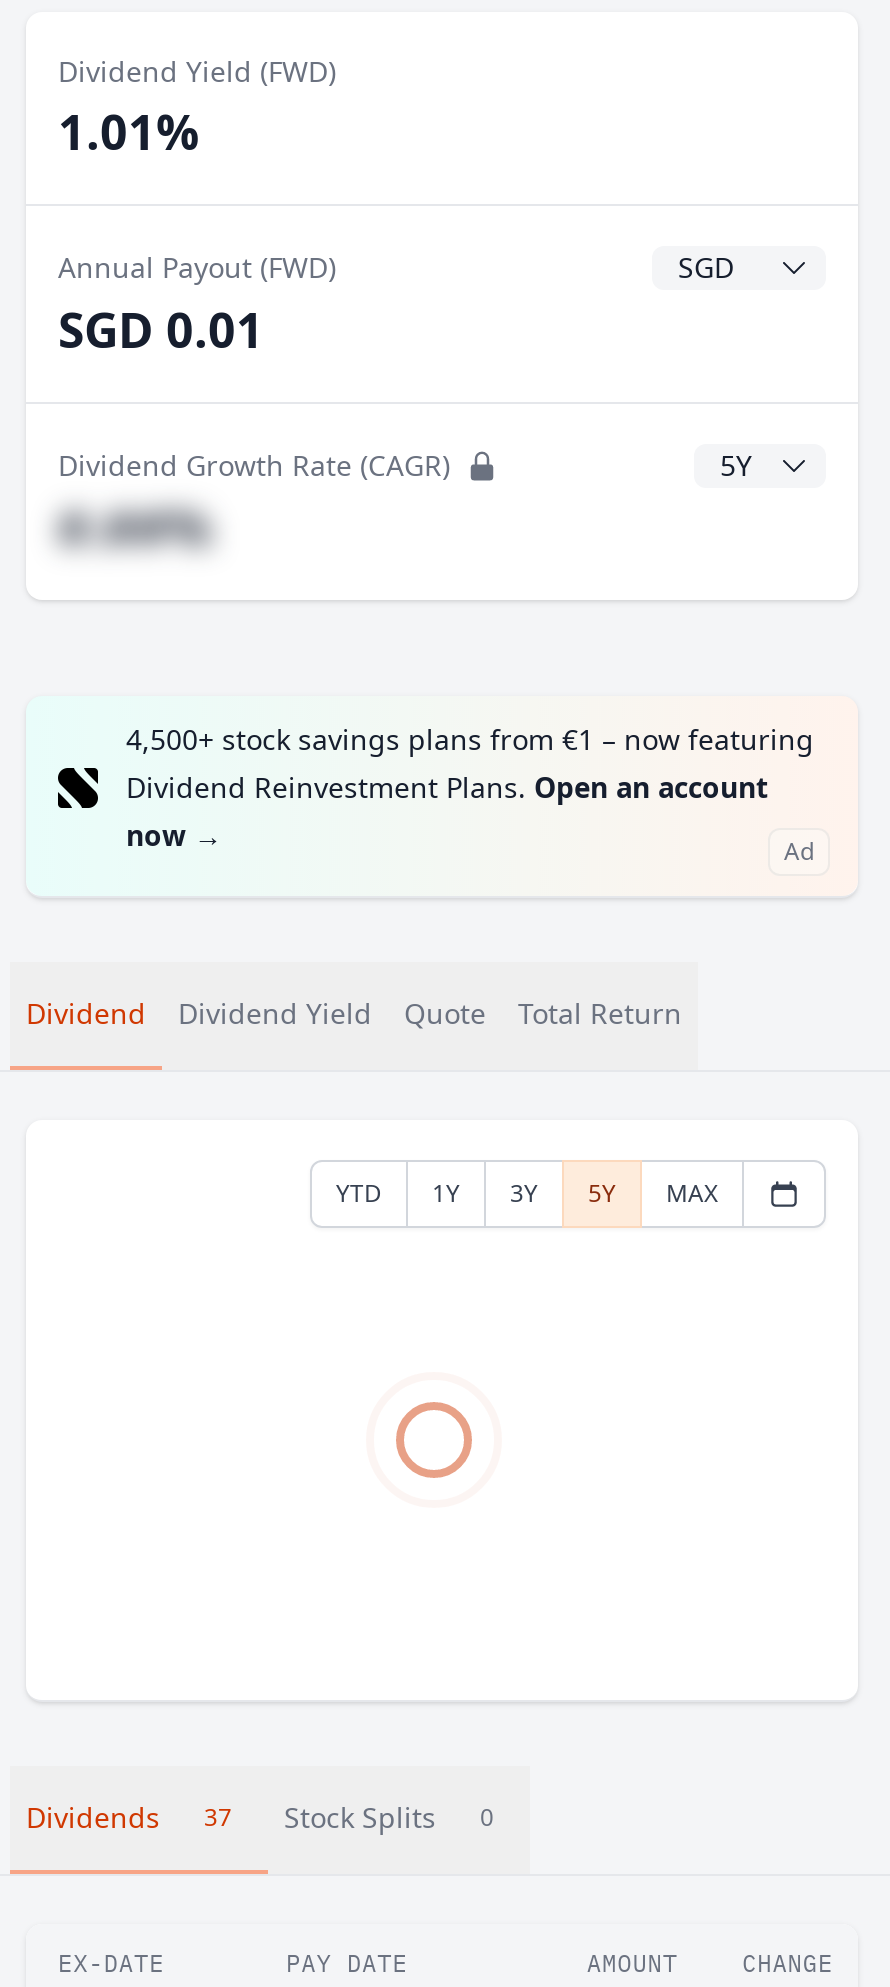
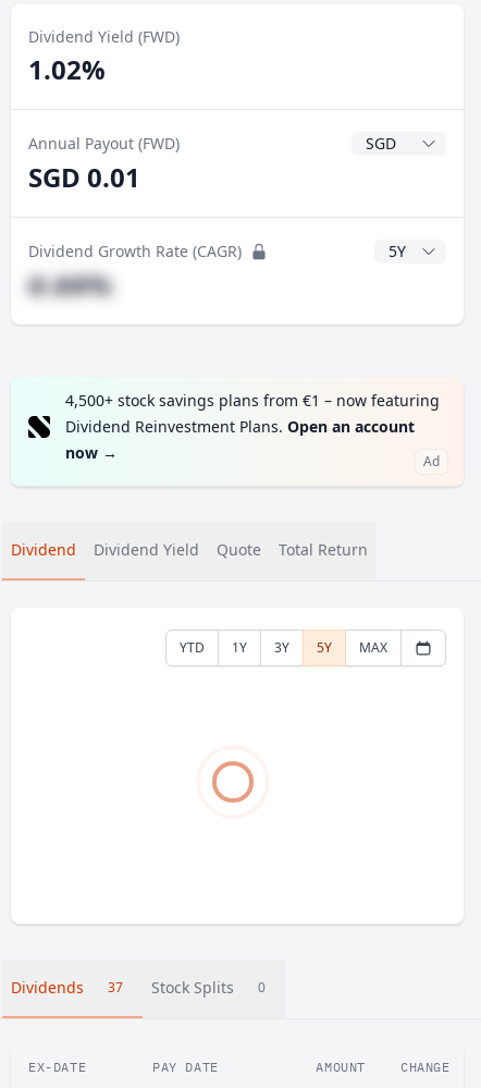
- 1.01%
+ 1.02%
